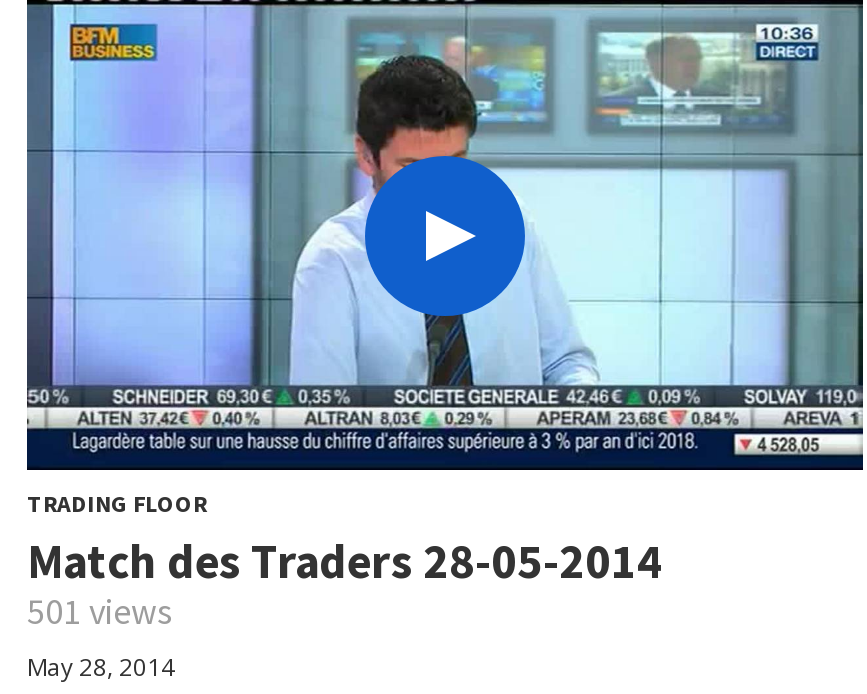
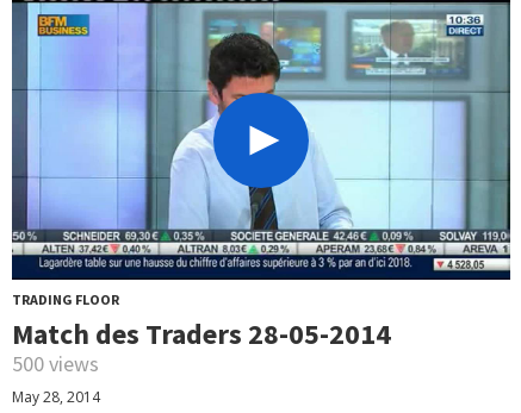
- 501 views
+ 500 views
